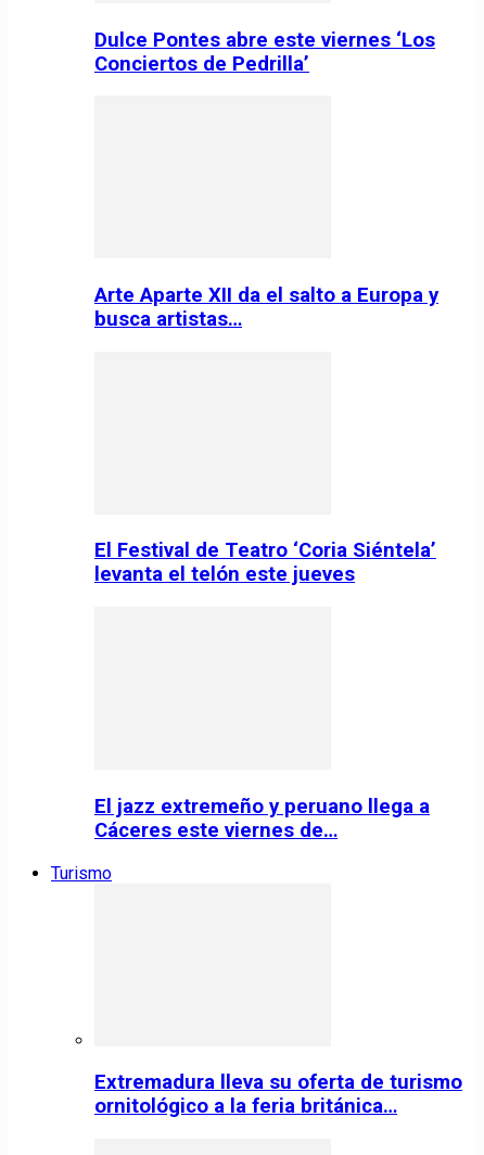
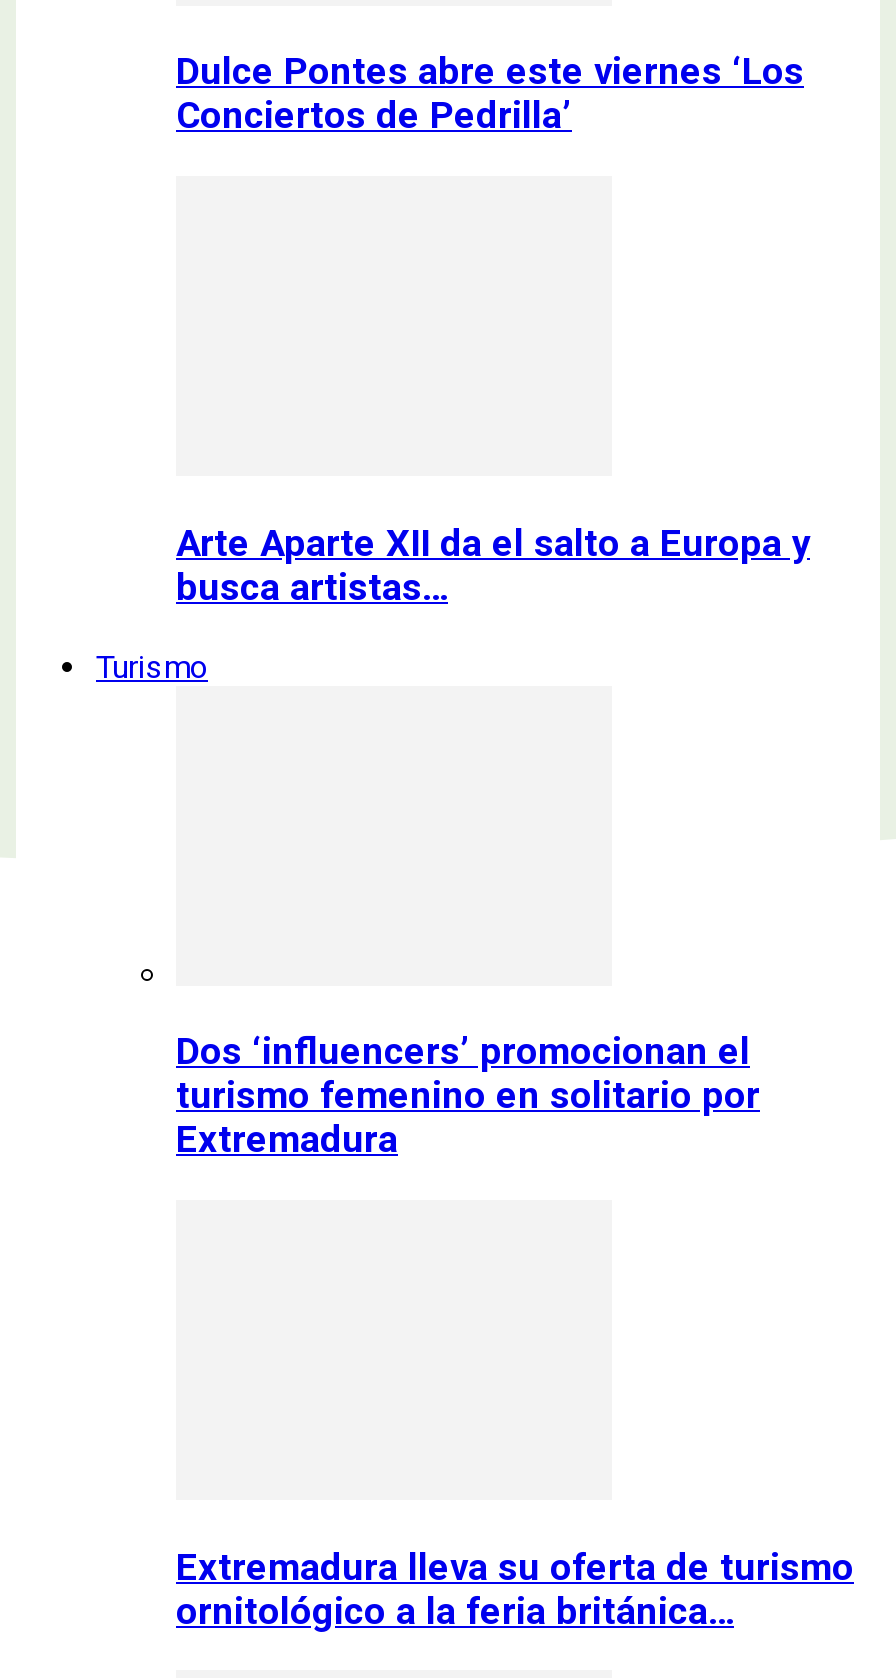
- El Festival de Teatro ‘Coria Siéntela’
- levanta el telón este jueves

- El jazz extremeño y peruano llega a
- Cáceres este viernes de…

moved up: Turismo

+ Dos ‘influencers’ promocionan el
+ turismo femenino en solitario por
+ Extremadura
